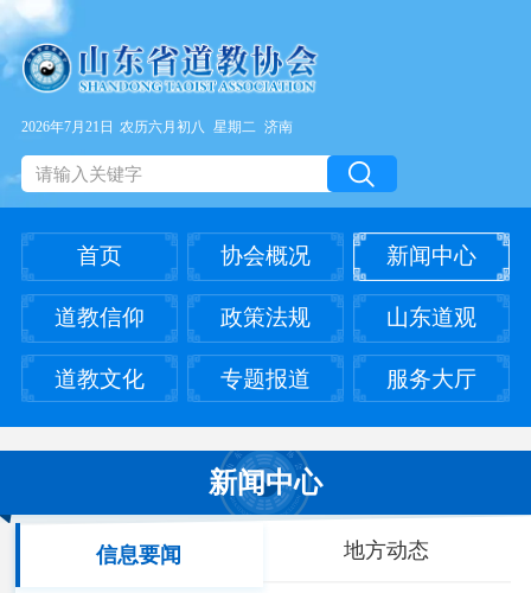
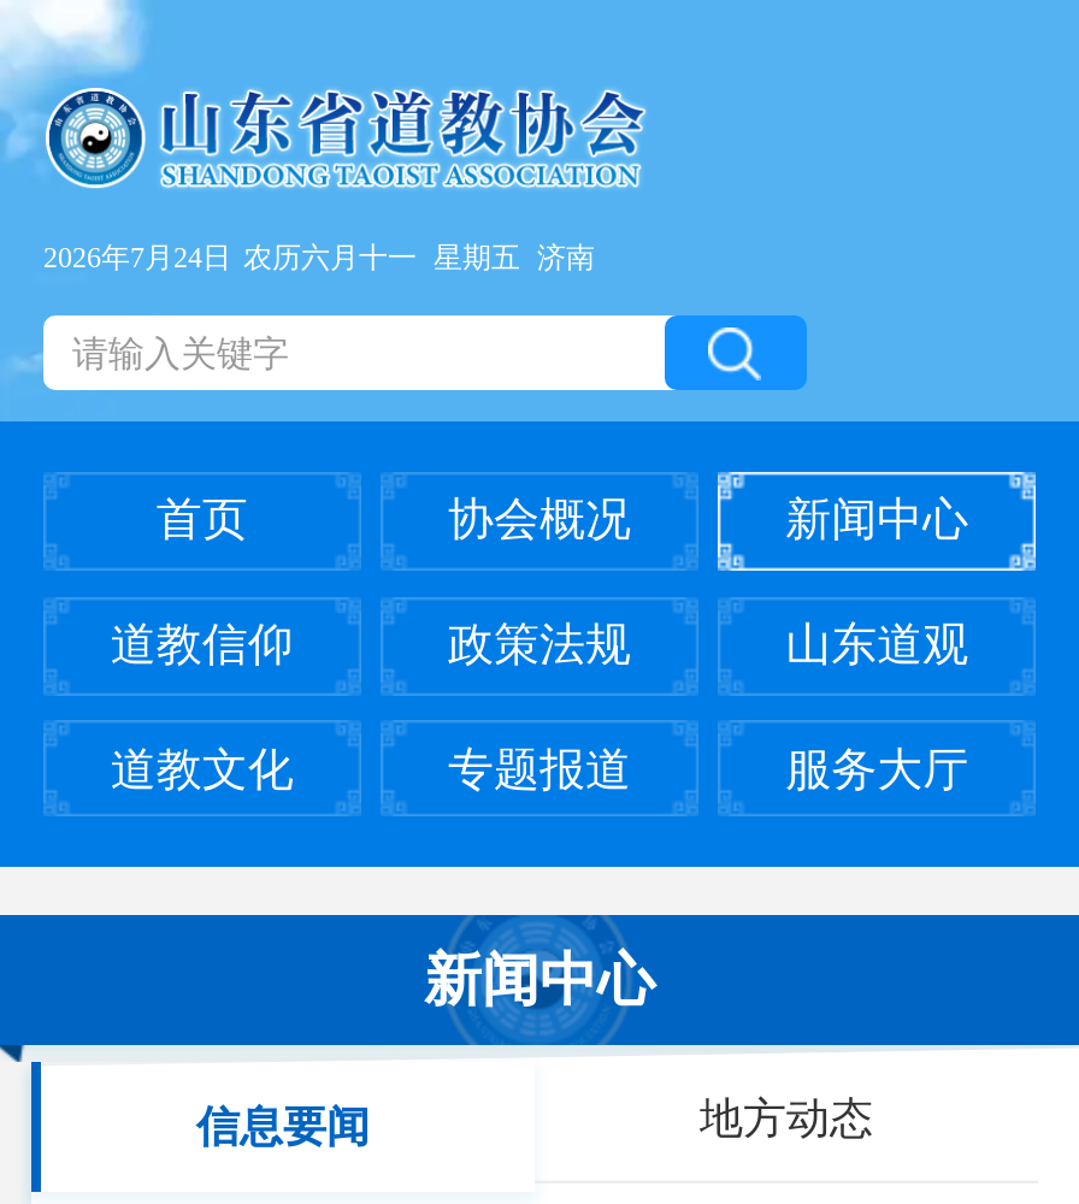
- 2026年7月21日 农历六月初八 星期二 济南
+ 2026年7月24日 农历六月十一 星期五 济南
